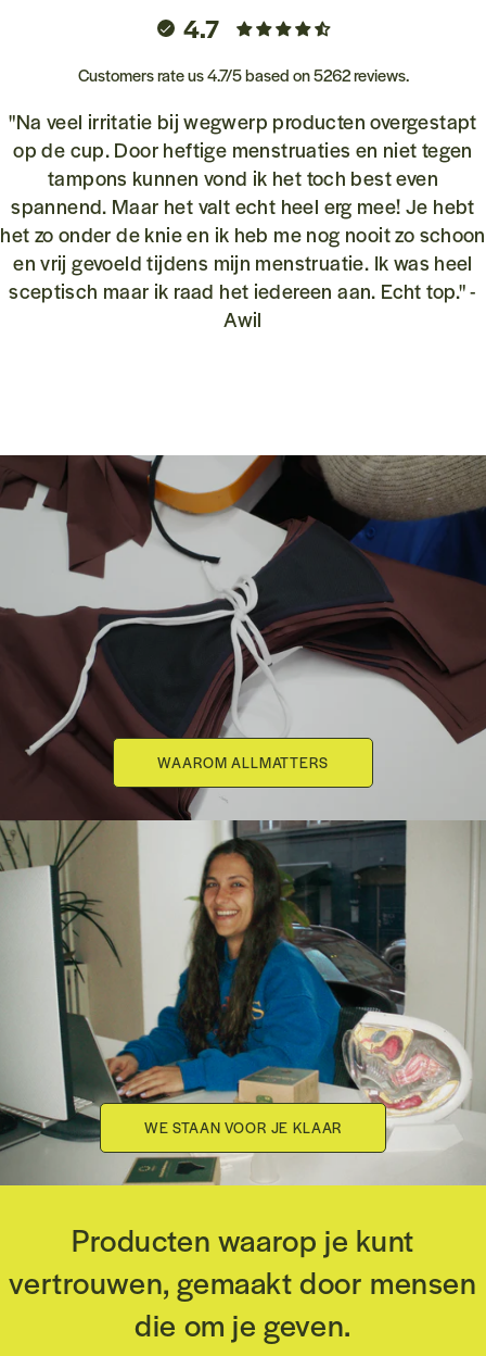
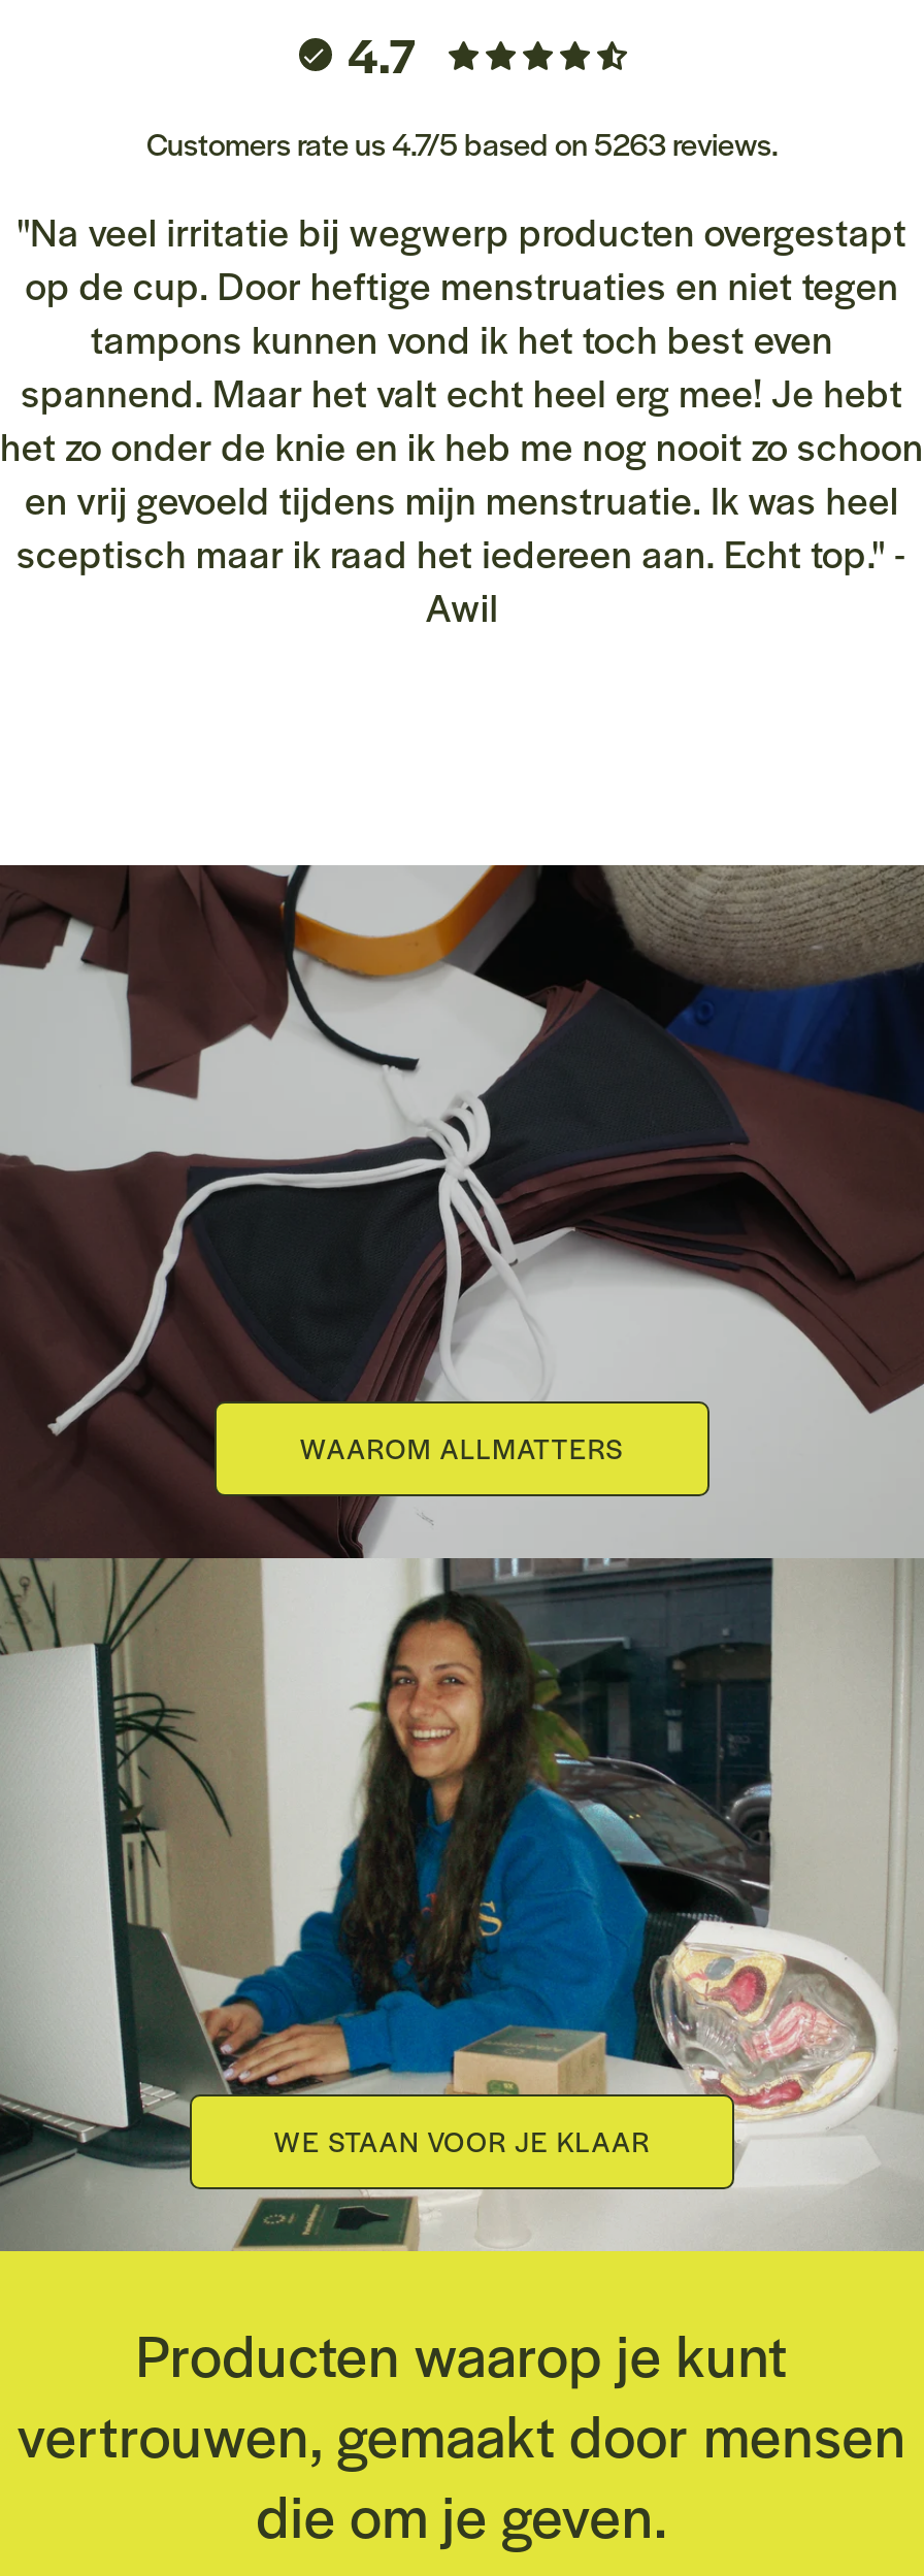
- Customers rate us 4.7/5 based on 5262 reviews.
+ Customers rate us 4.7/5 based on 5263 reviews.
